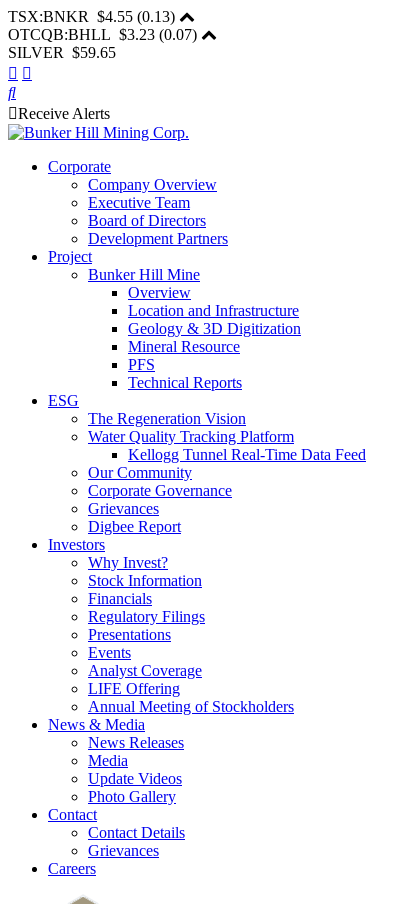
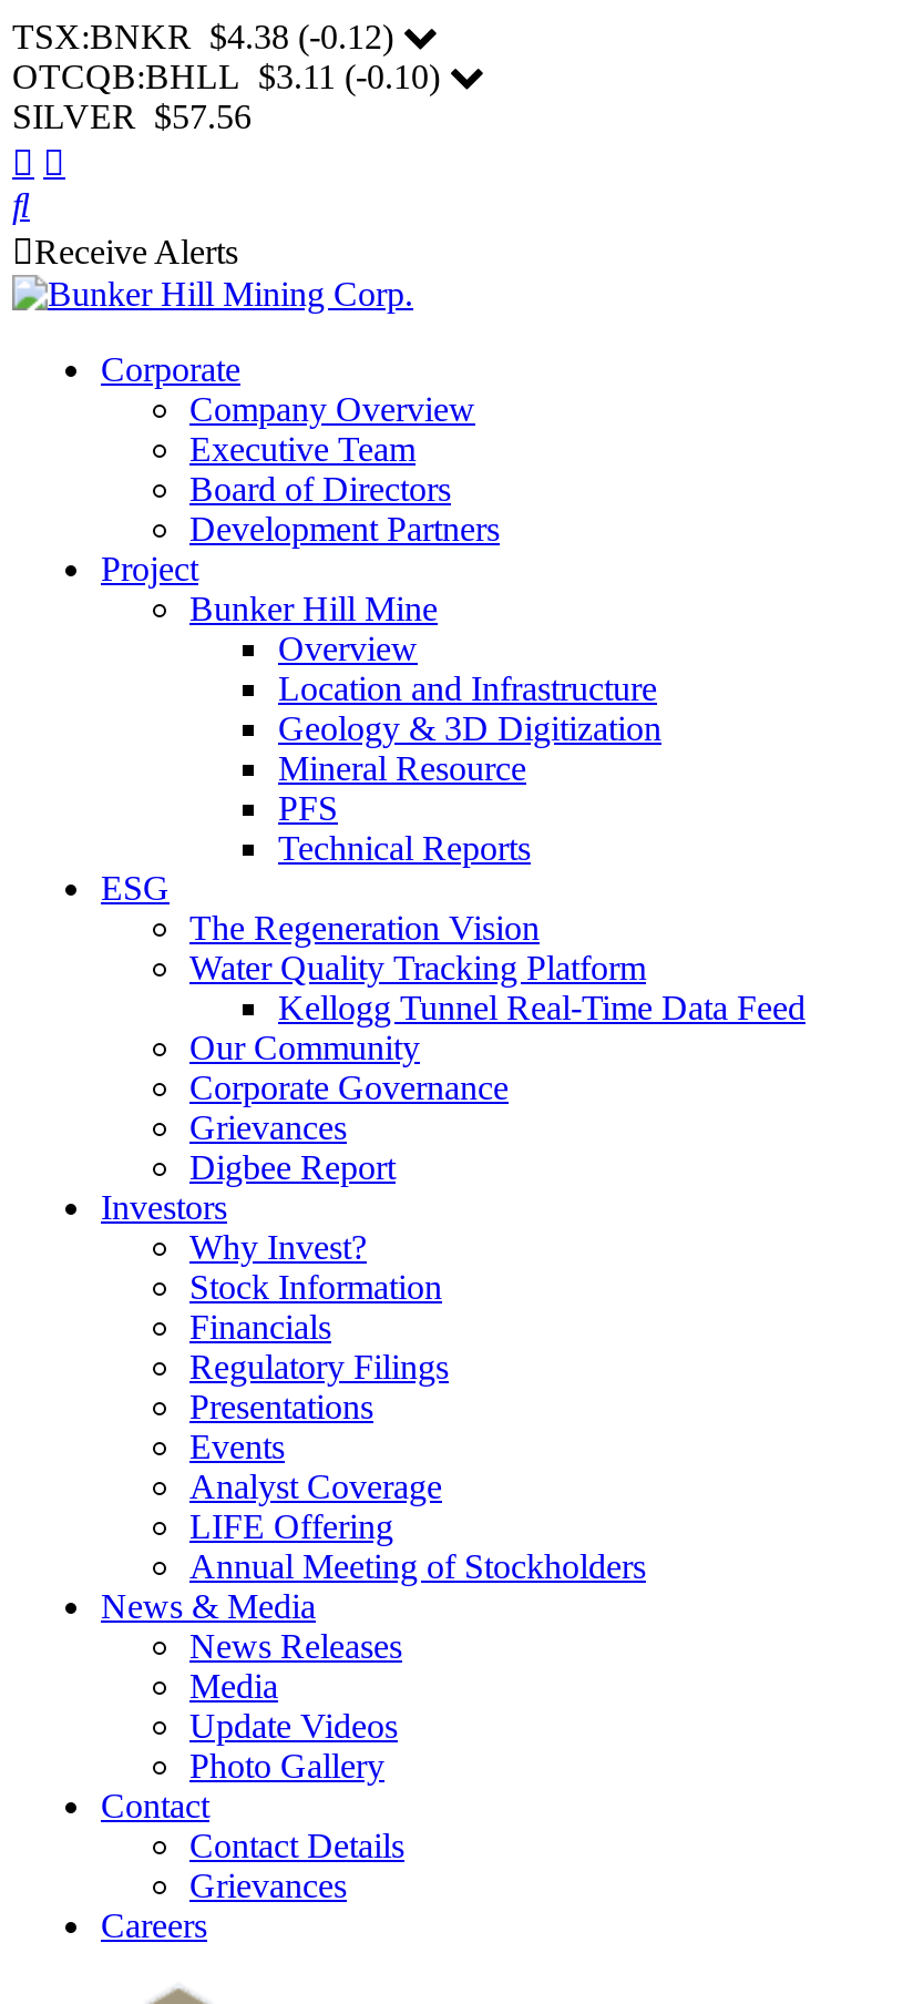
- TSX:BNKR $4.55 (0.13)
+ TSX:BNKR $4.38 (-0.12)

- OTCQB:BHLL $3.23 (0.07)
+ OTCQB:BHLL $3.11 (-0.10)

- SILVER $59.65
+ SILVER $57.56
